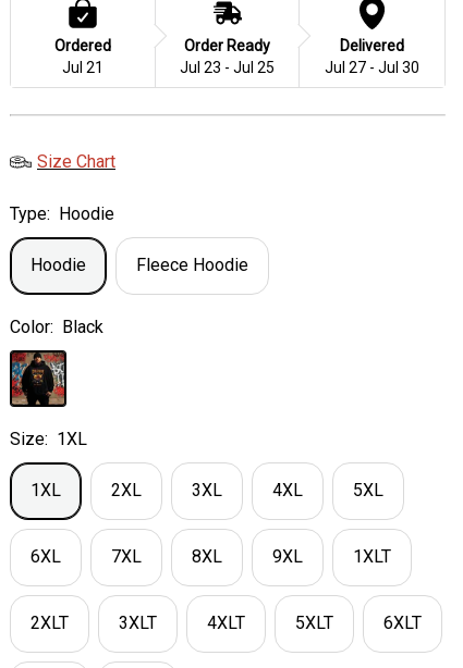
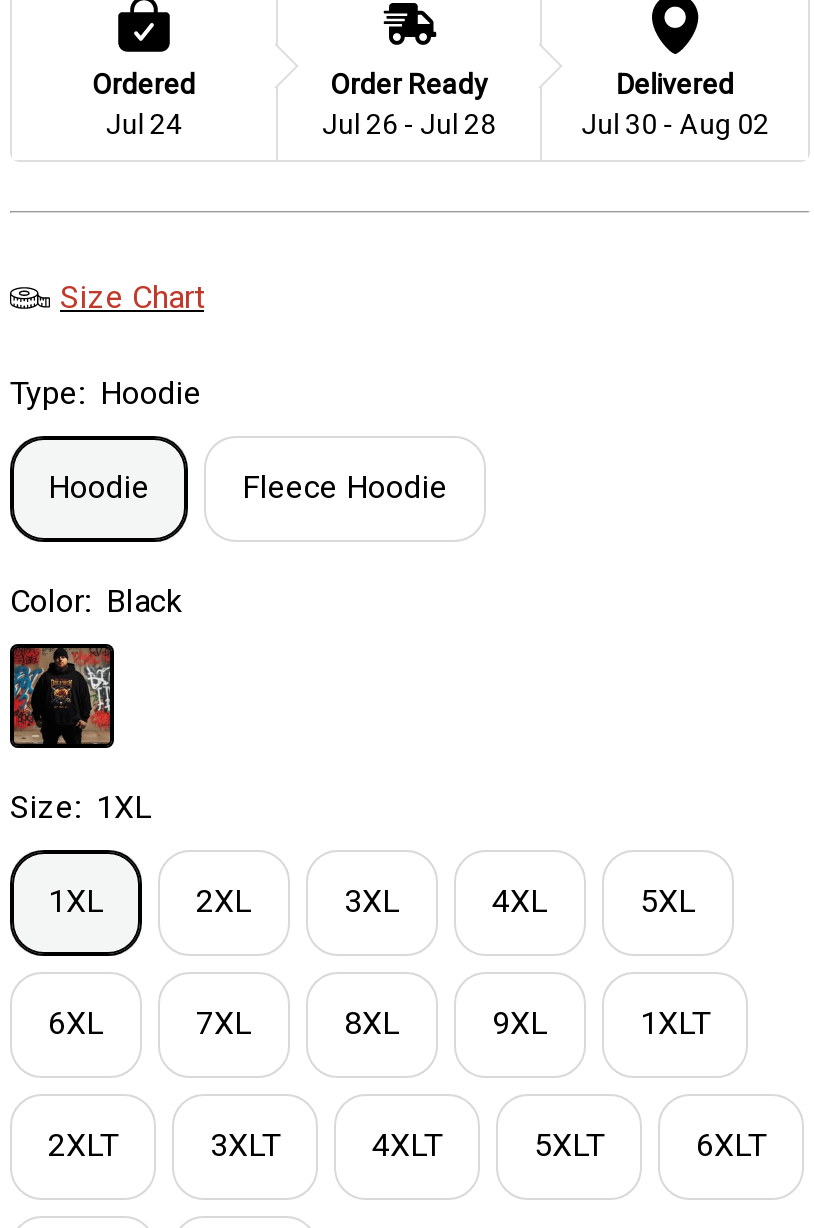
- Jul 21
+ Jul 24

- Jul 23 - Jul 25
+ Jul 26 - Jul 28

- Jul 27 - Jul 30
+ Jul 30 - Aug 02
